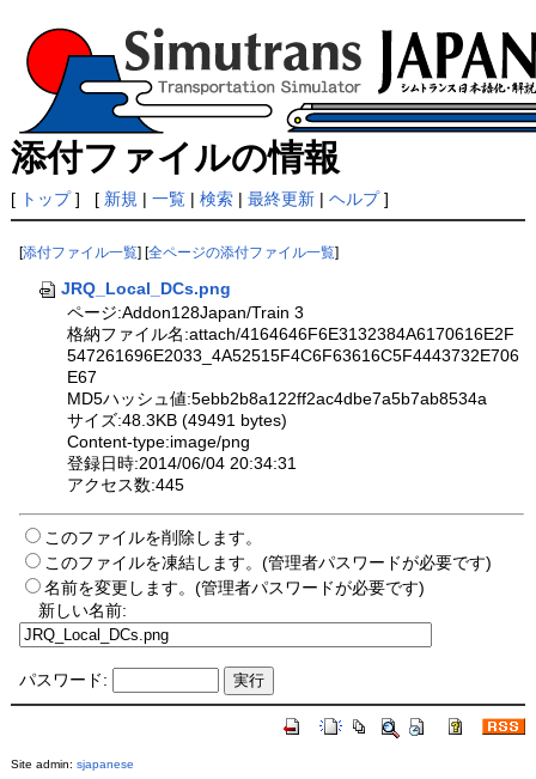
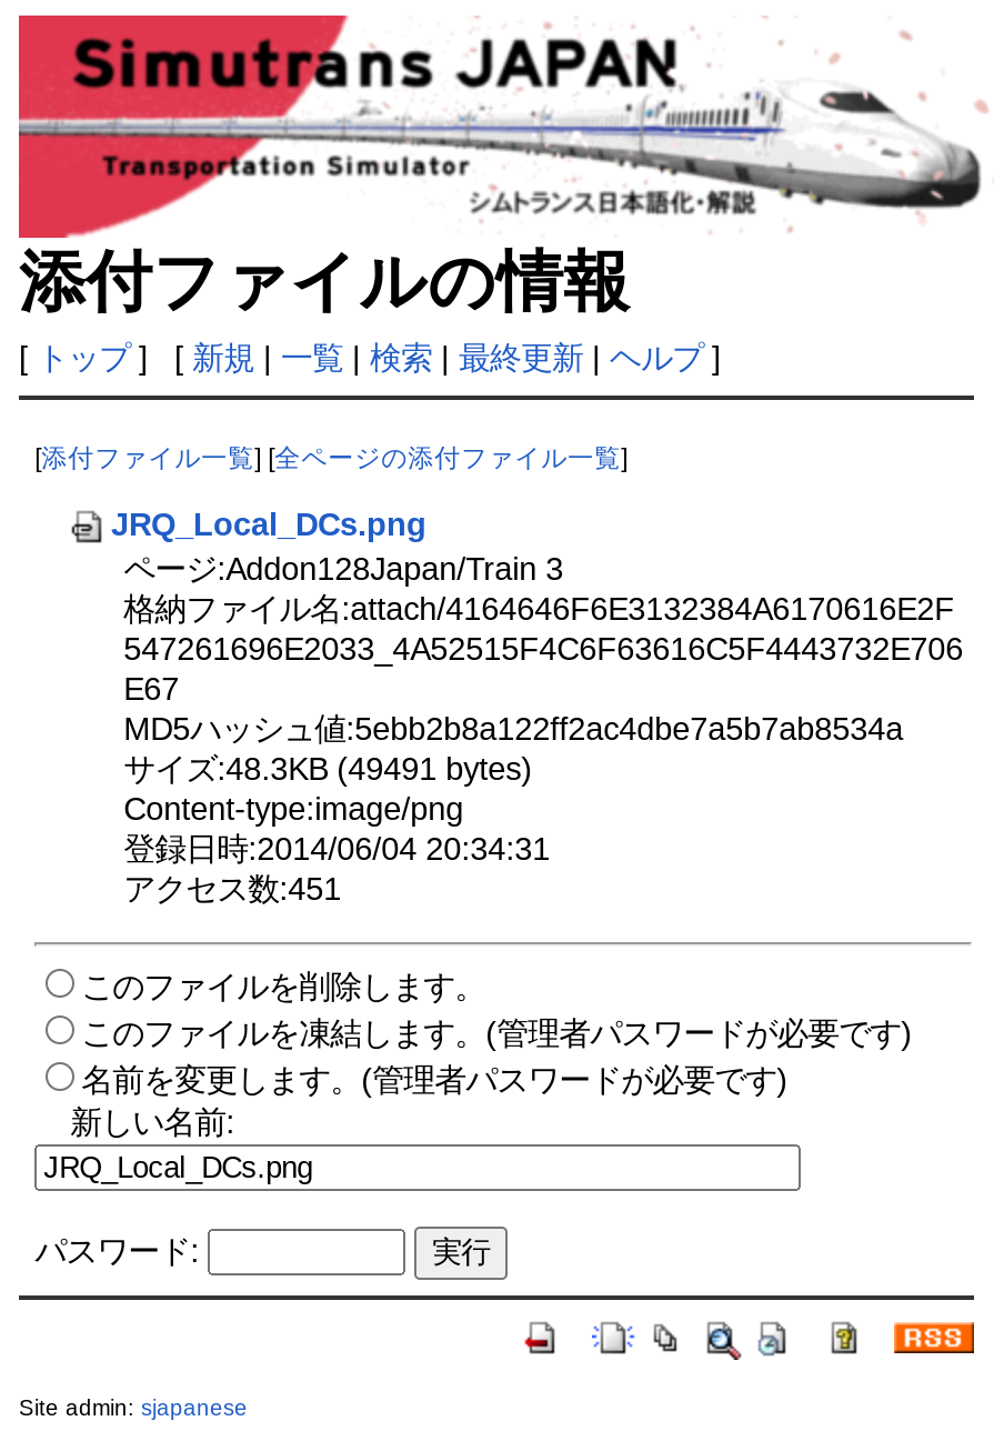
- [image]
+ [image]

- アクセス数:445
+ アクセス数:451
